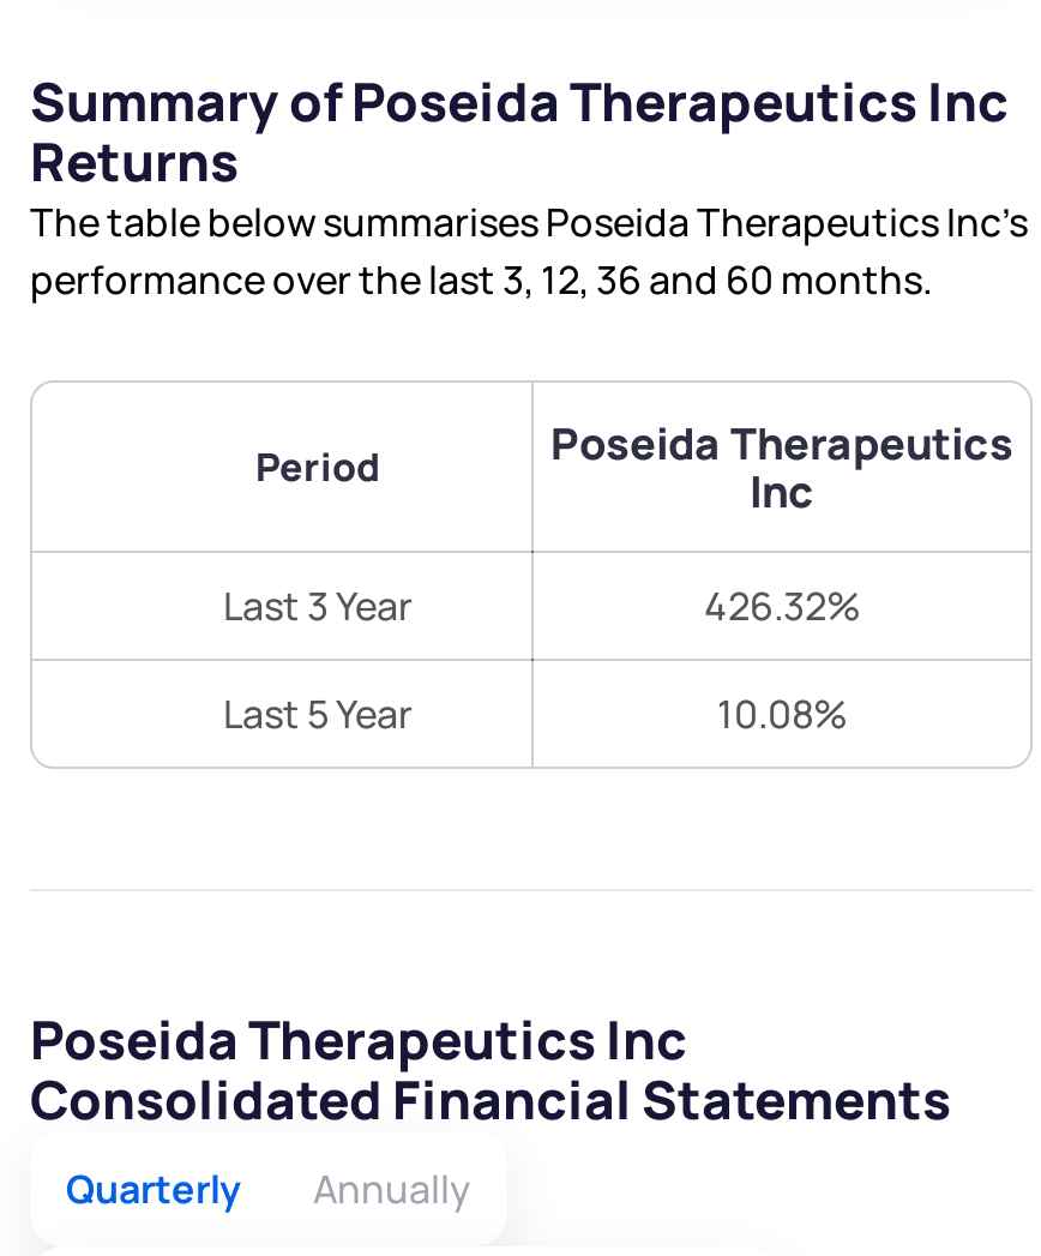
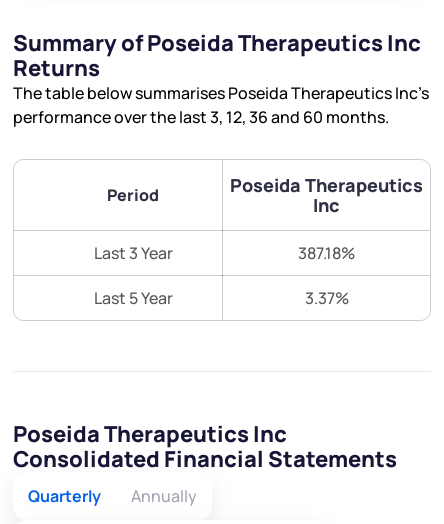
- 426.32%
+ 387.18%

- 10.08%
+ 3.37%
